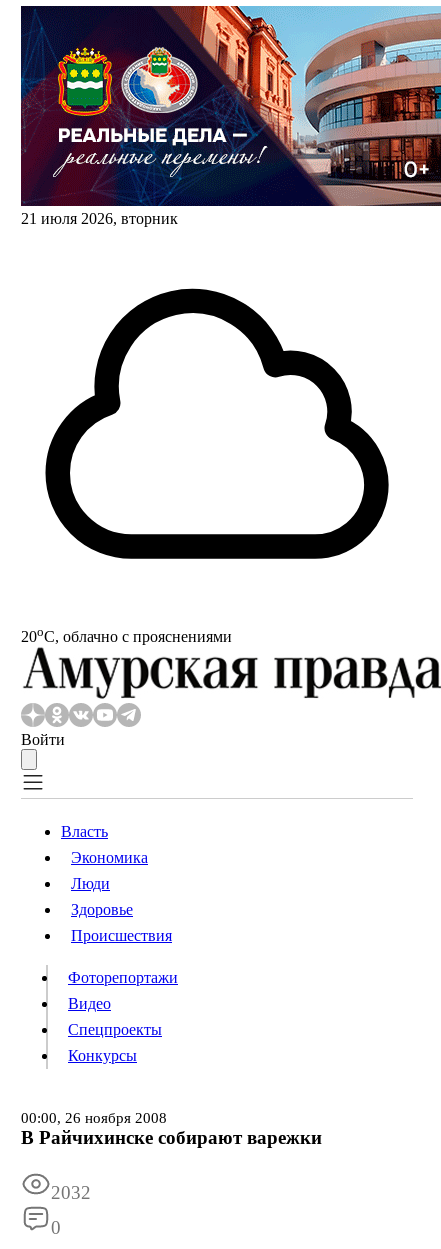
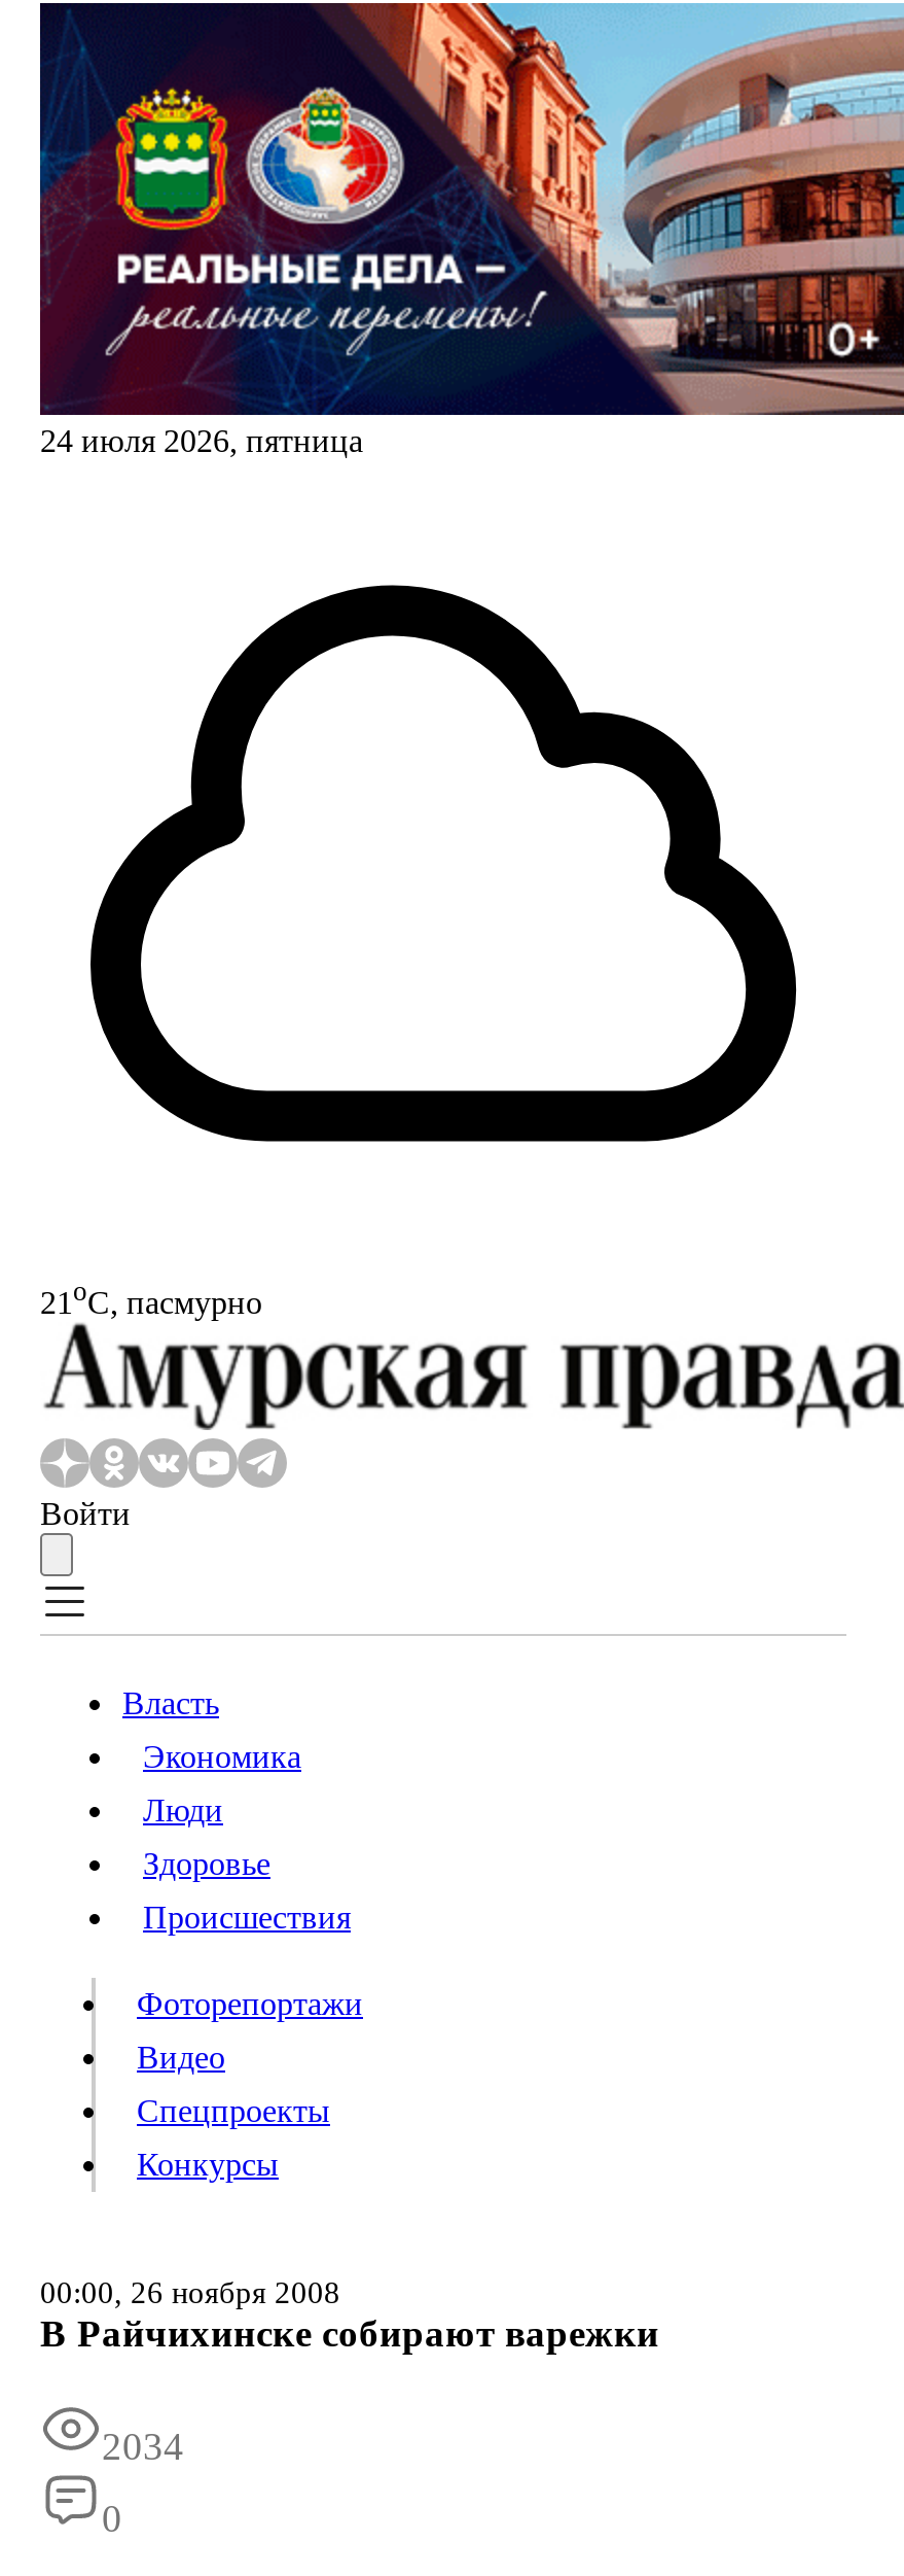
- 21 июля 2026, вторник
+ 24 июля 2026, пятница

- 20oС, облачно с прояснениями
+ 21oС, пасмурно

- 2032
+ 2034
